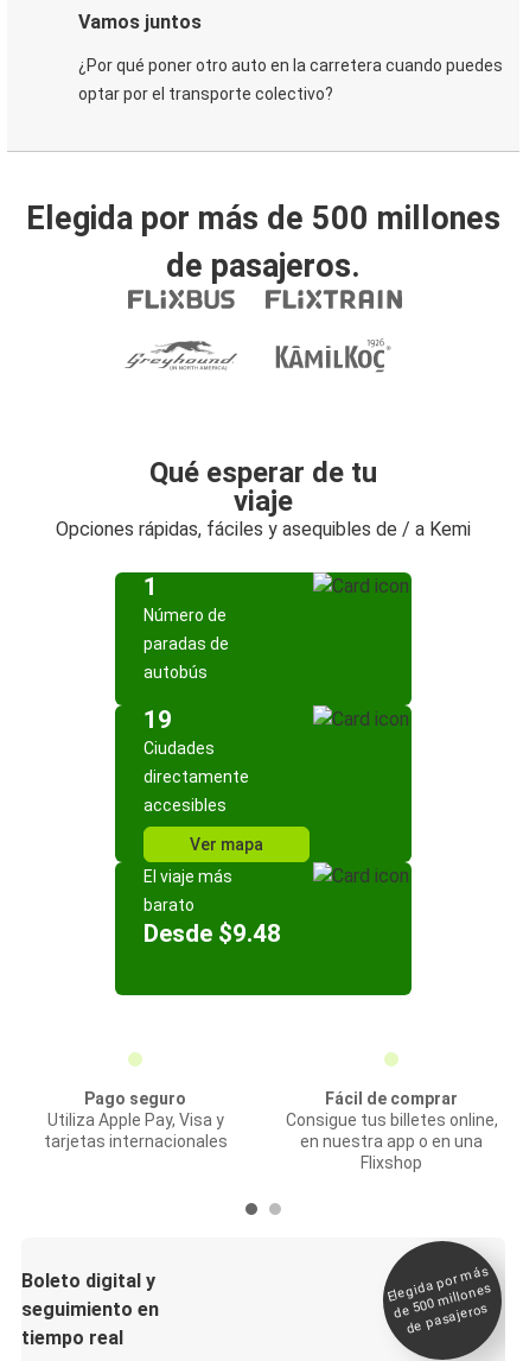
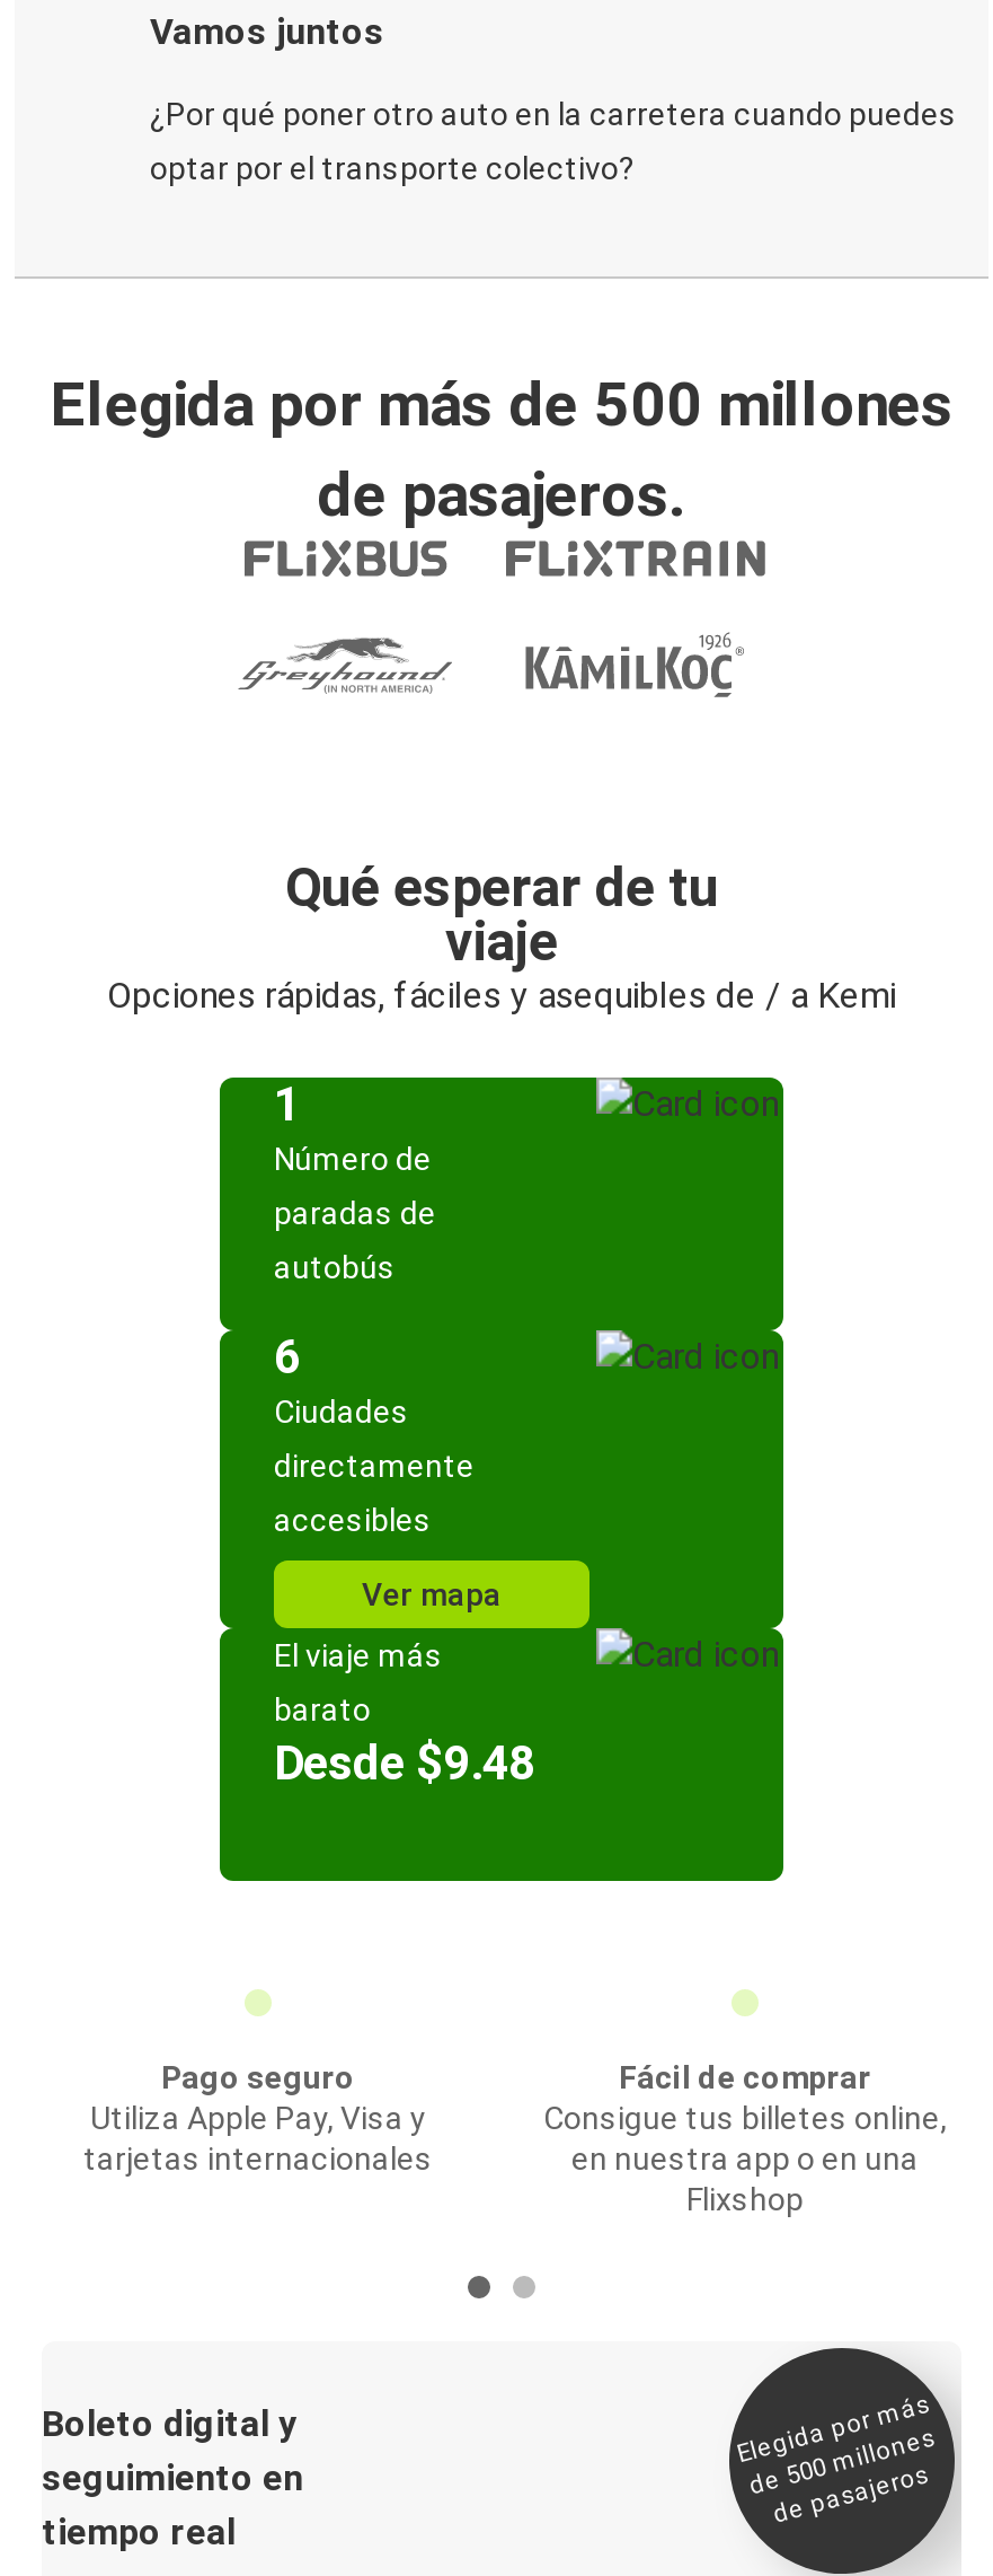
- 19
+ 6
